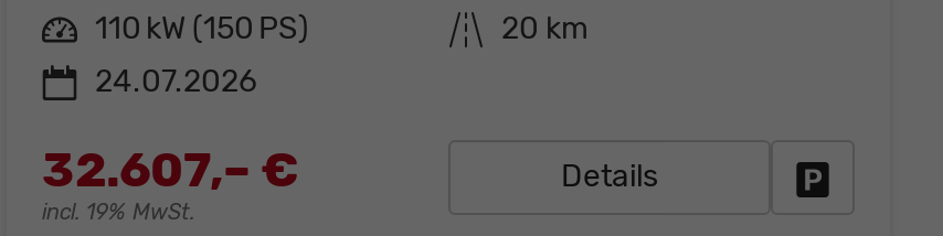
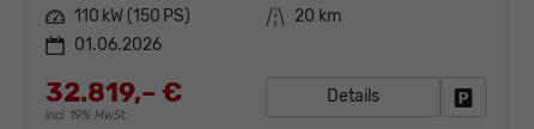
- 24.07.2026
+ 01.06.2026

- 32.607,– €
+ 32.819,– €
